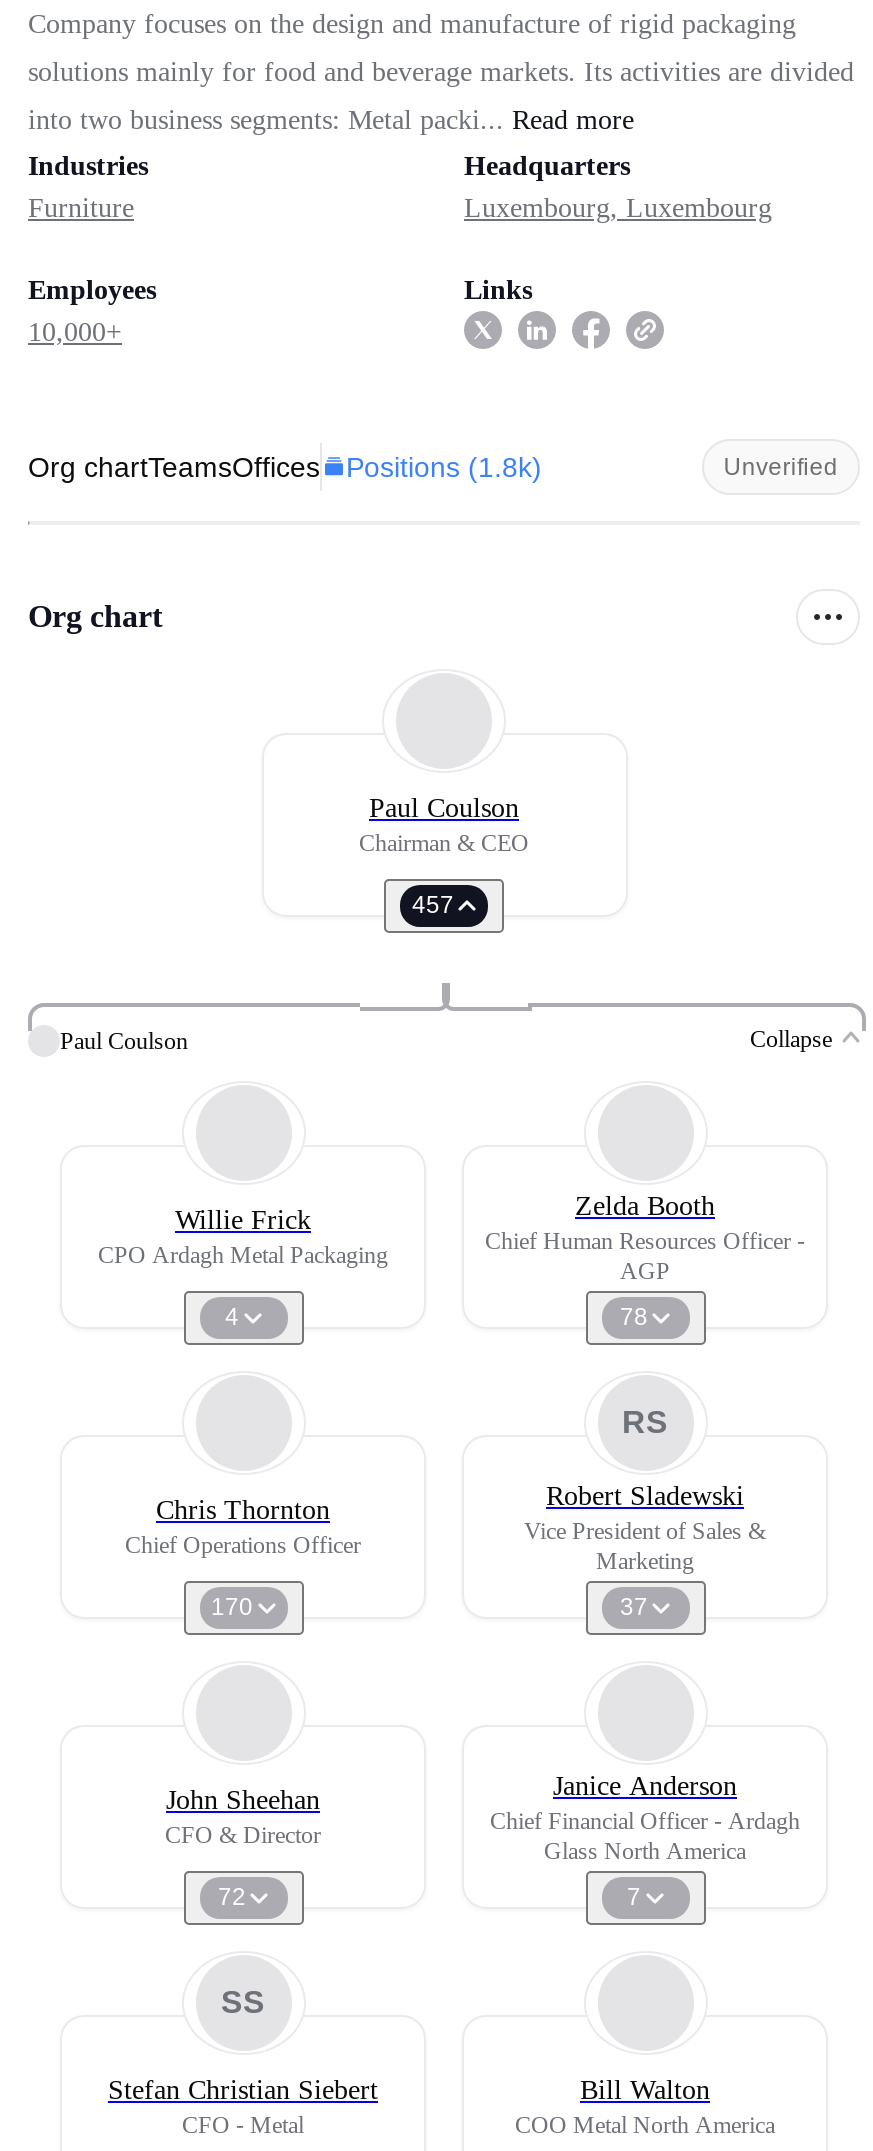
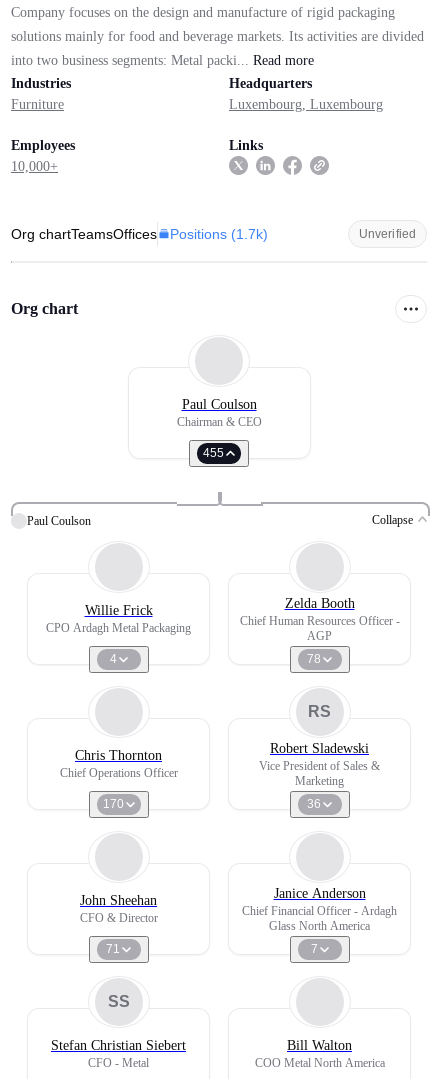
- Org chartTeamsOffices Positions (1.8k)
+ Org chartTeamsOffices Positions (1.7k)

- 457
+ 455

- 37
+ 36

- 72
+ 71
